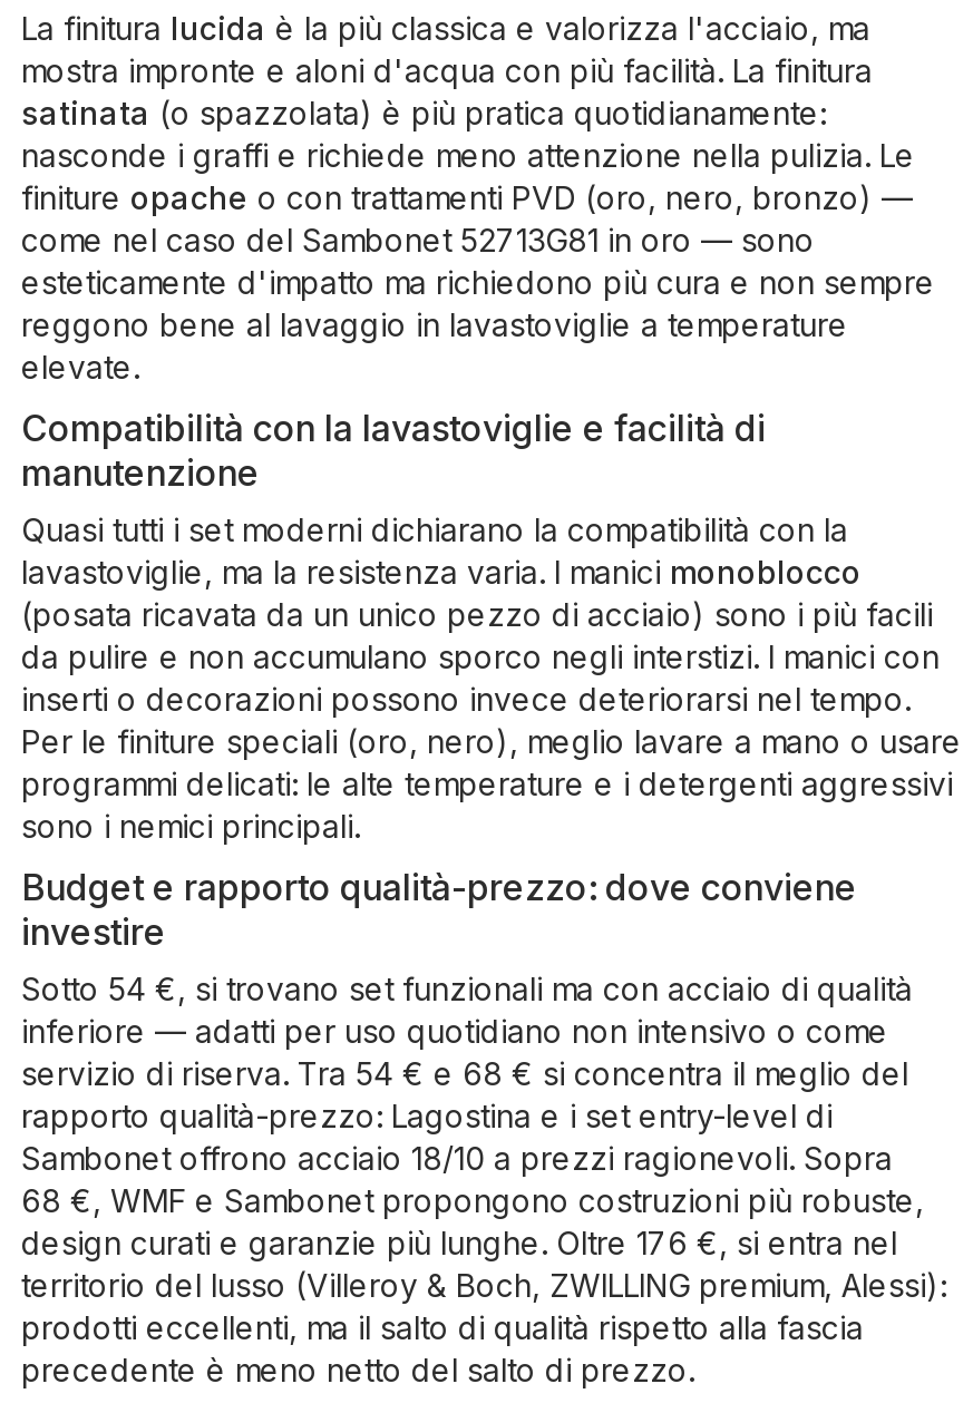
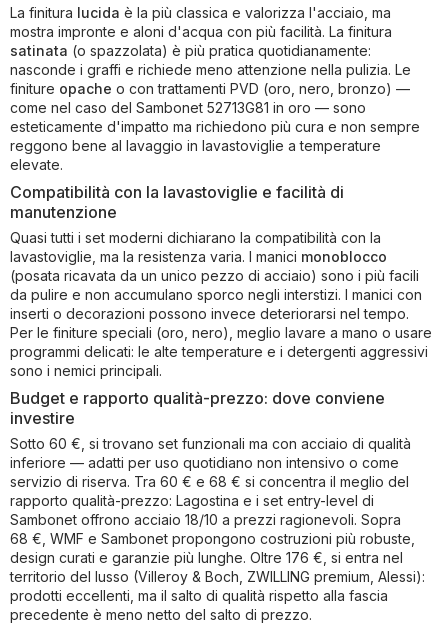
- Sotto 54 €, si trovano set funzionali ma con acciaio di qualità
+ Sotto 60 €, si trovano set funzionali ma con acciaio di qualità

- servizio di riserva. Tra 54 € e 68 € si concentra il meglio del
+ servizio di riserva. Tra 60 € e 68 € si concentra il meglio del
